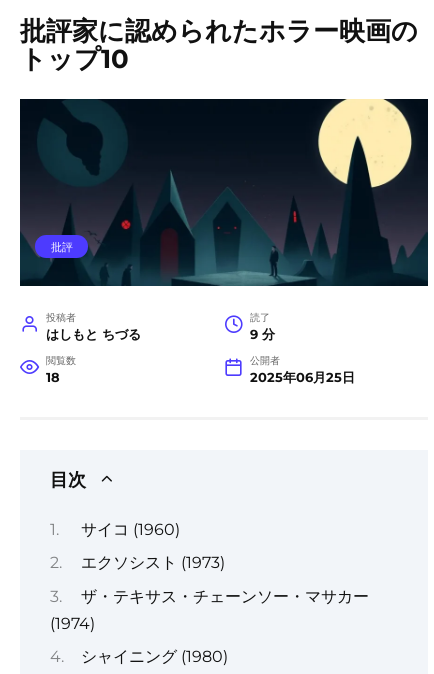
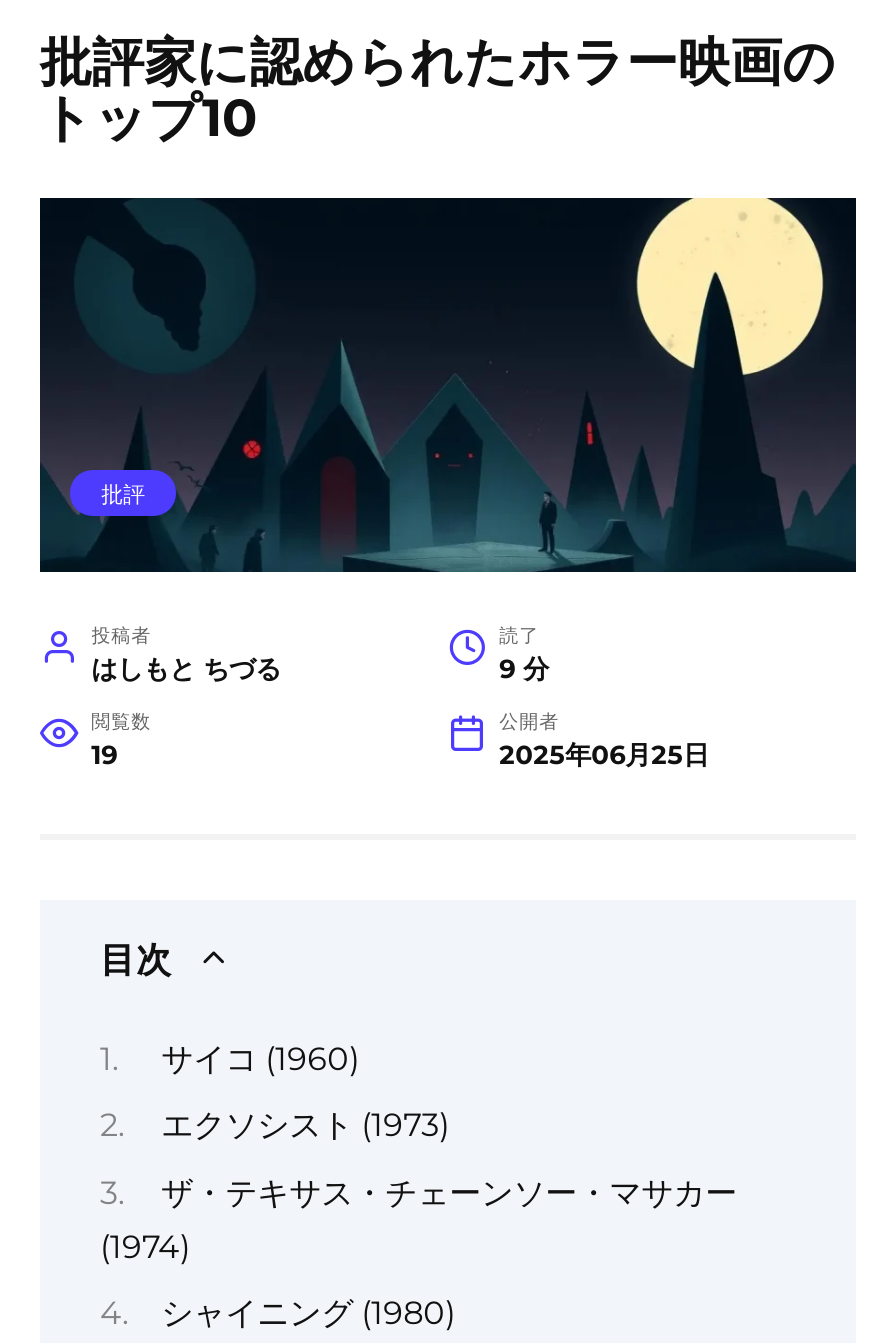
- 18
+ 19
